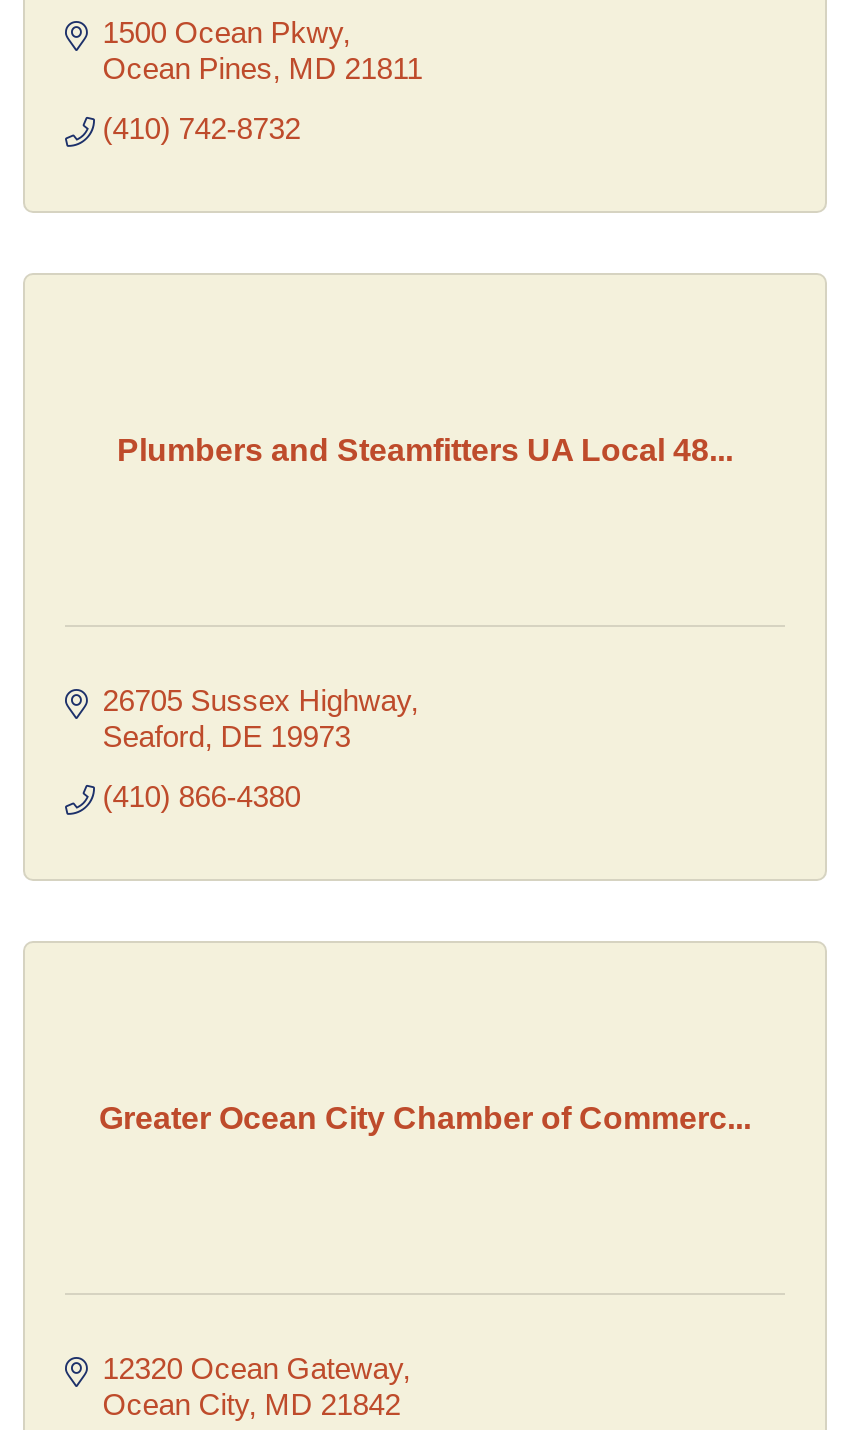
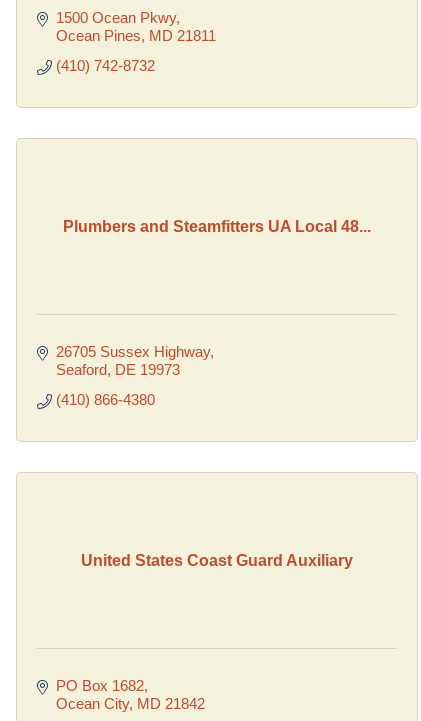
- Greater Ocean City Chamber of Commerc...
+ United States Coast Guard Auxiliary

- 12320 Ocean Gateway
+ PO Box 1682
